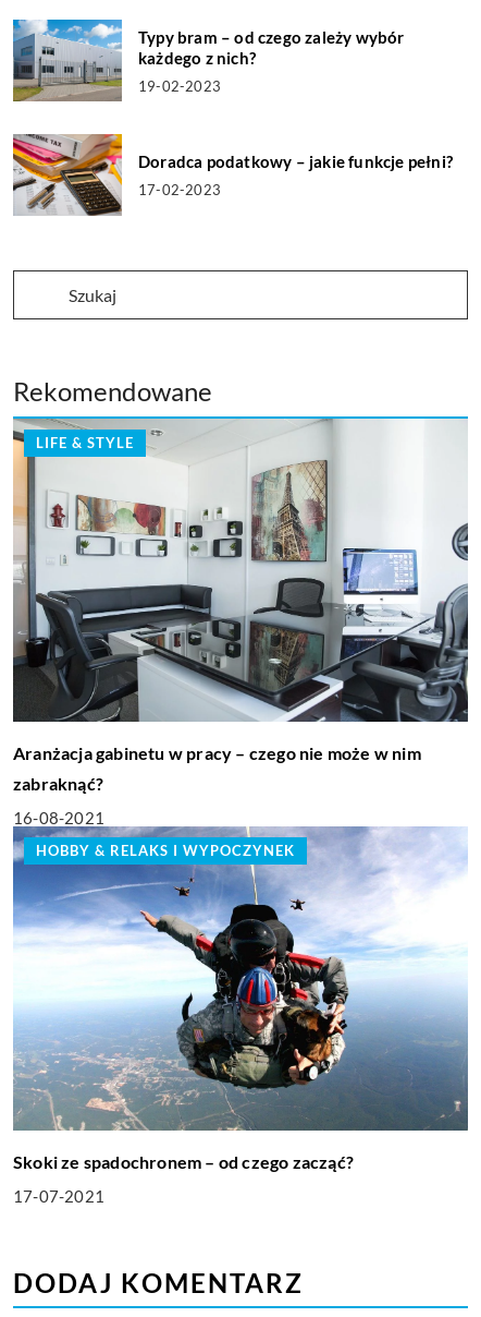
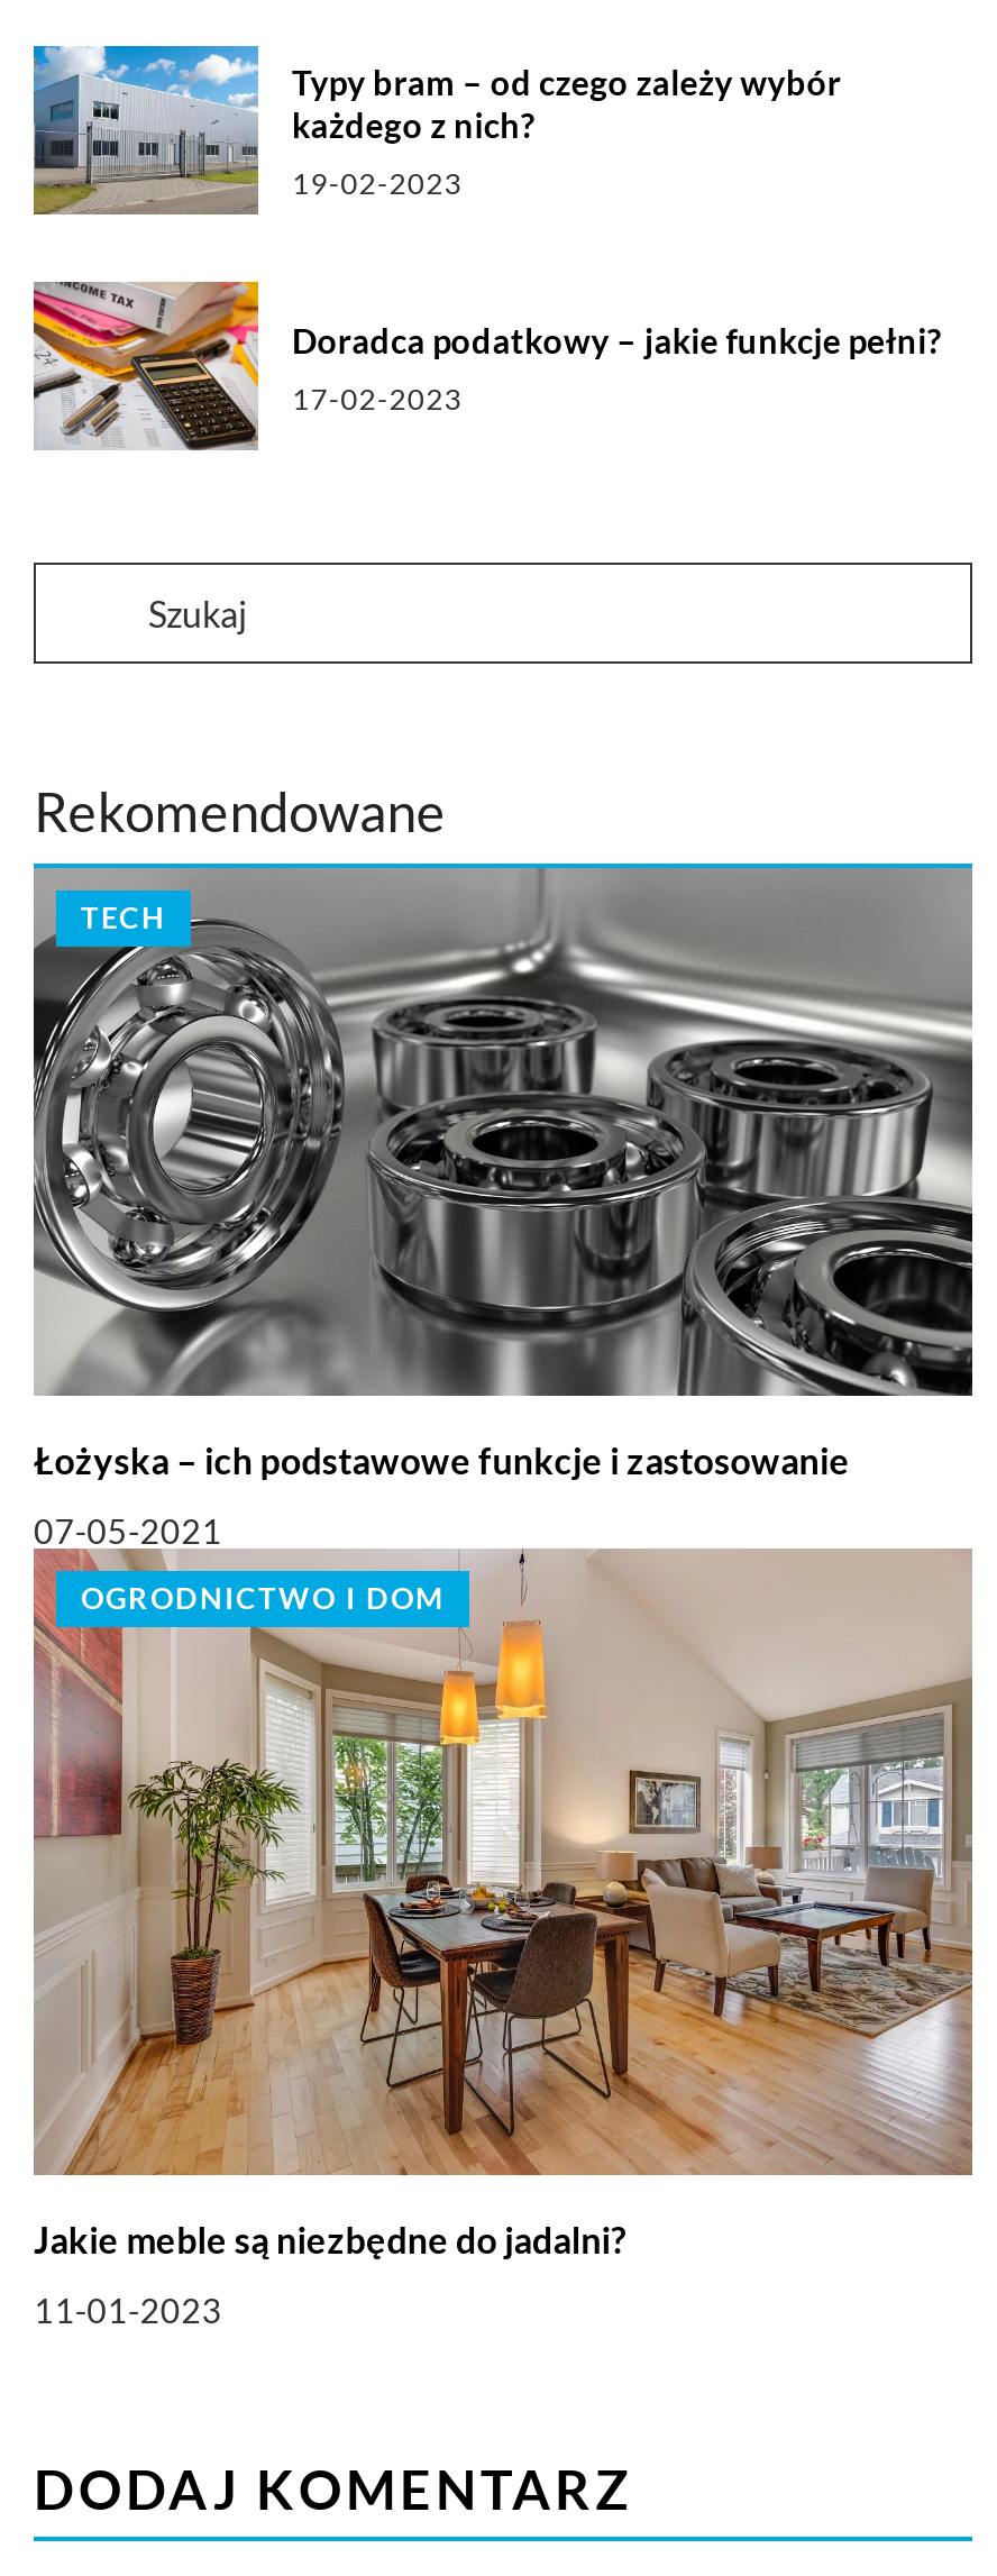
- [image]
- LIFE & STYLE
+ [image]
+ TECH

- [image]
- Aranżacja gabinetu w pracy – czego nie może w nim
- zabraknąć?
- 16-08-2021
- HOBBY & RELAKS I WYPOCZYNEK
+ [image]
+ Łożyska – ich podstawowe funkcje i zastosowanie
+ 07-05-2021
+ OGRODNICTWO I DOM

- Skoki ze spadochronem – od czego zacząć?
- 17-07-2021
+ Jakie meble są niezbędne do jadalni?
+ 11-01-2023
